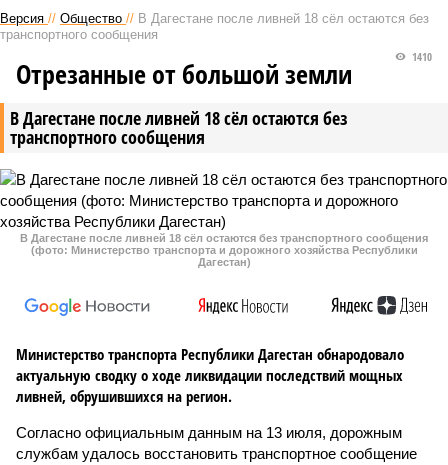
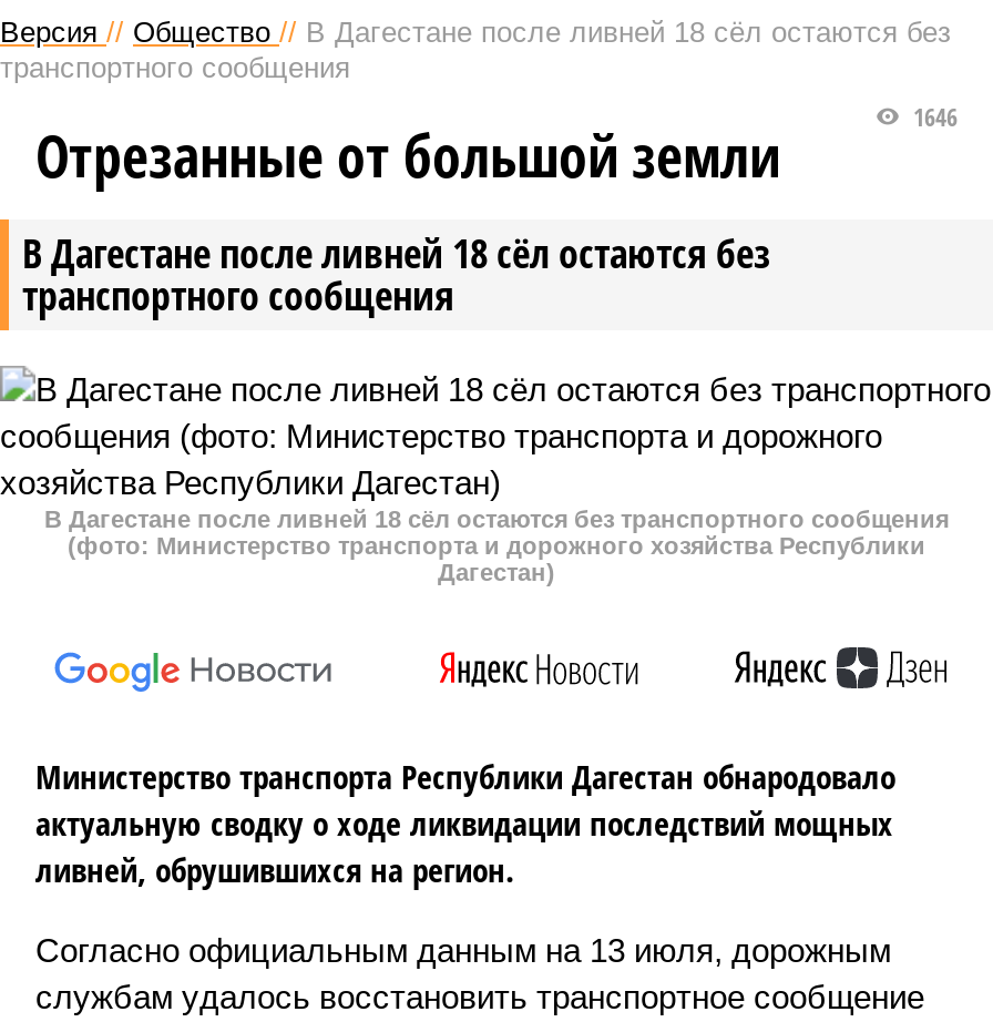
- 1410
+ 1646
